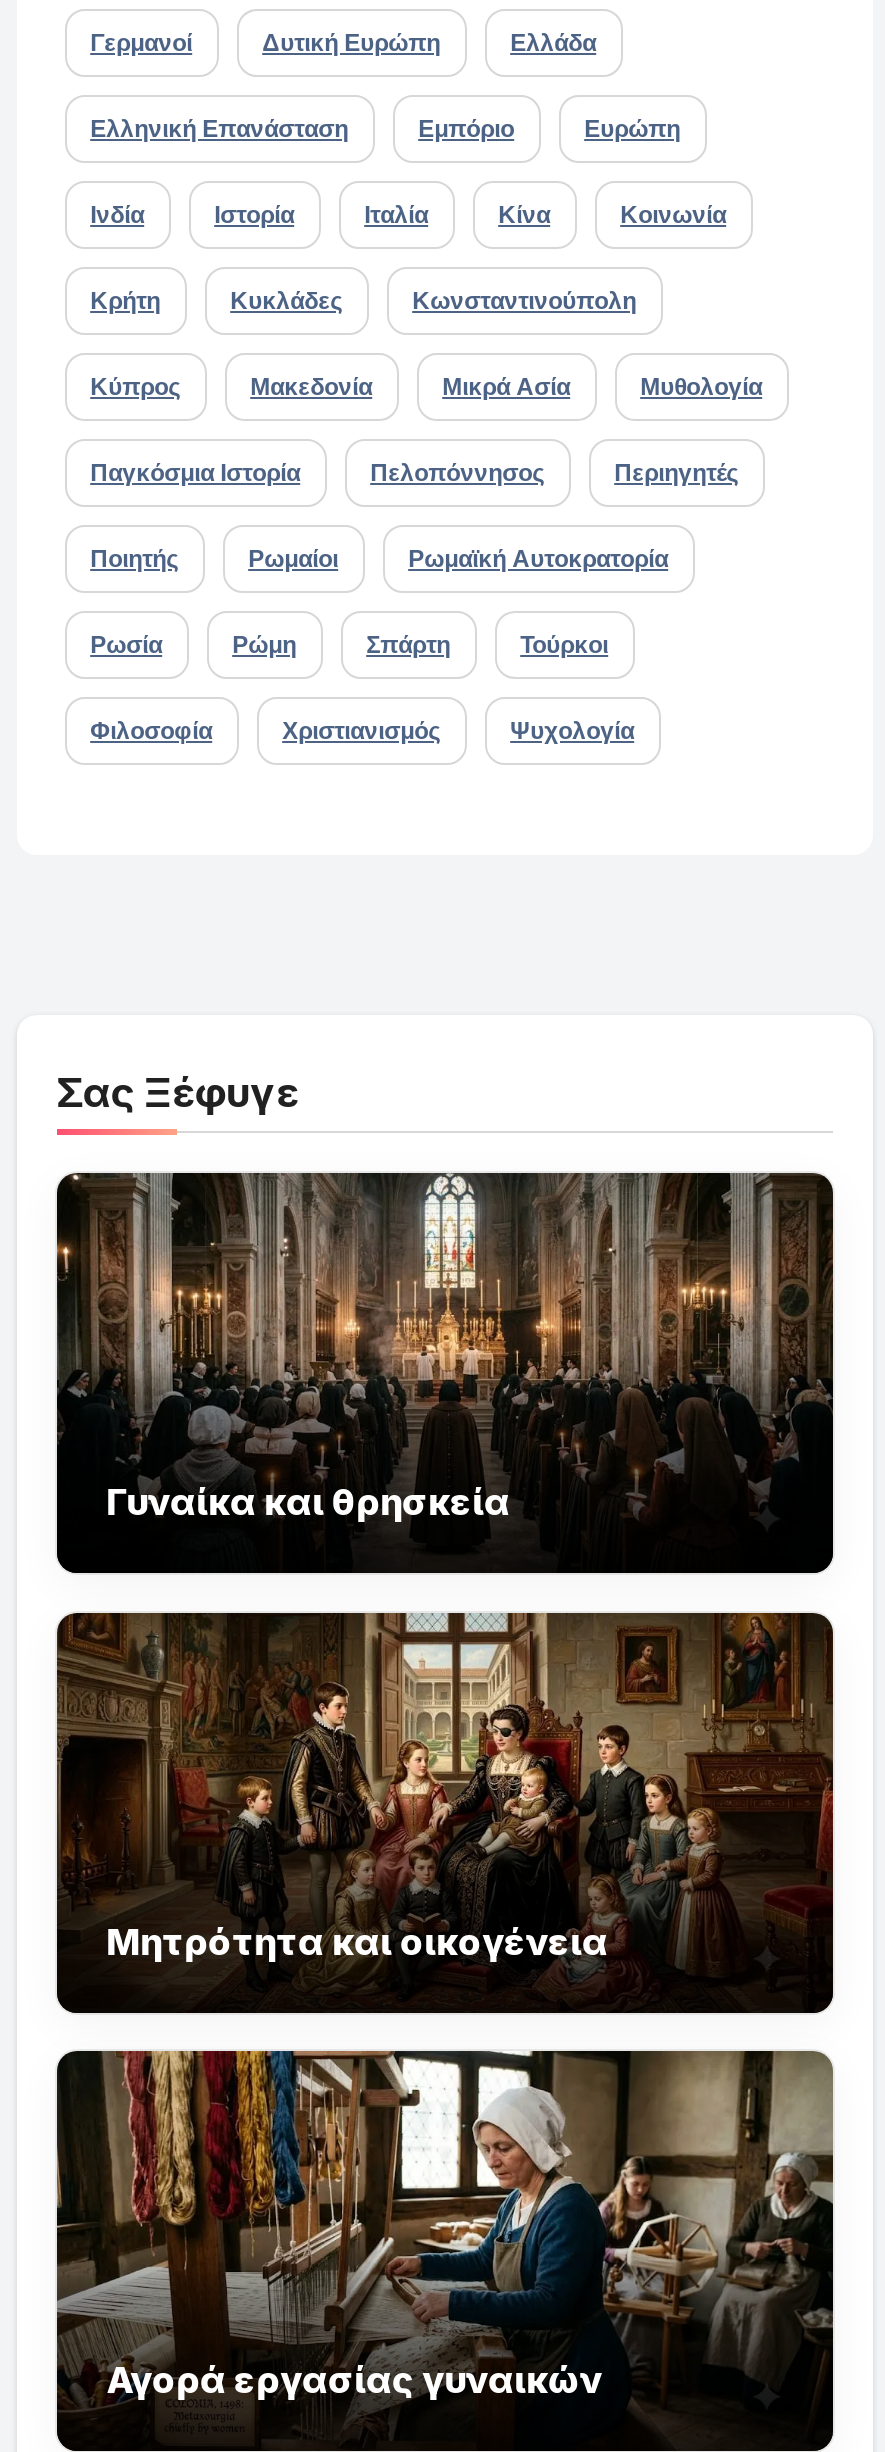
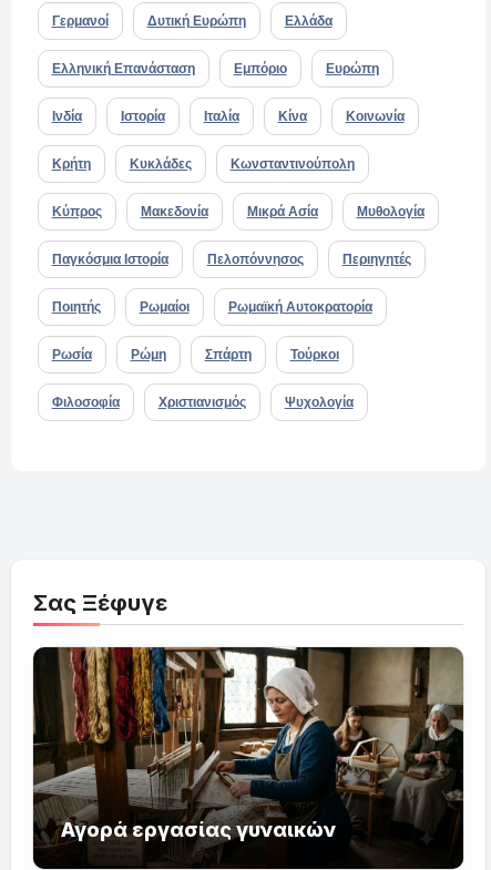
- [image]
- Γυναίκα και θρησκεία

- [image]
- Μητρότητα και οικογένεια
